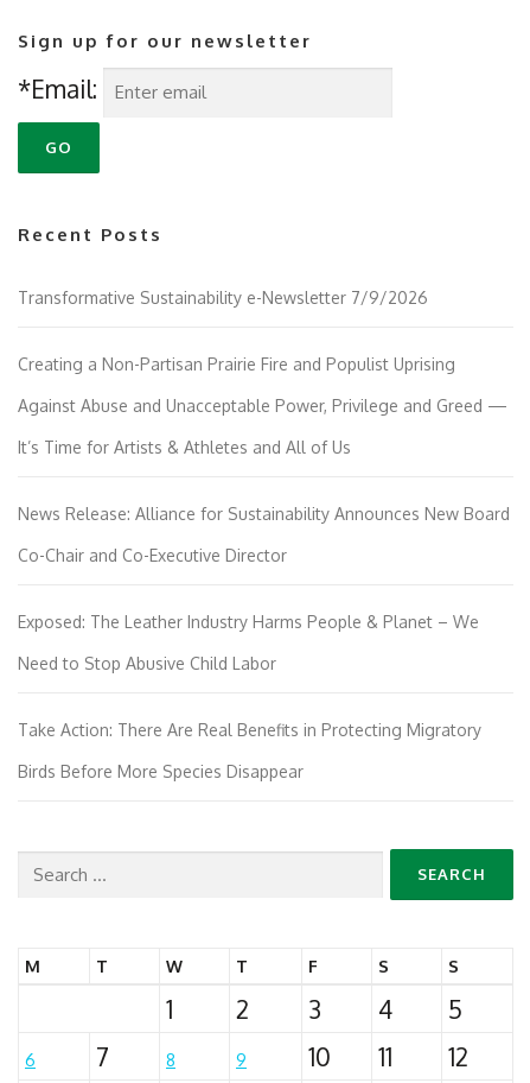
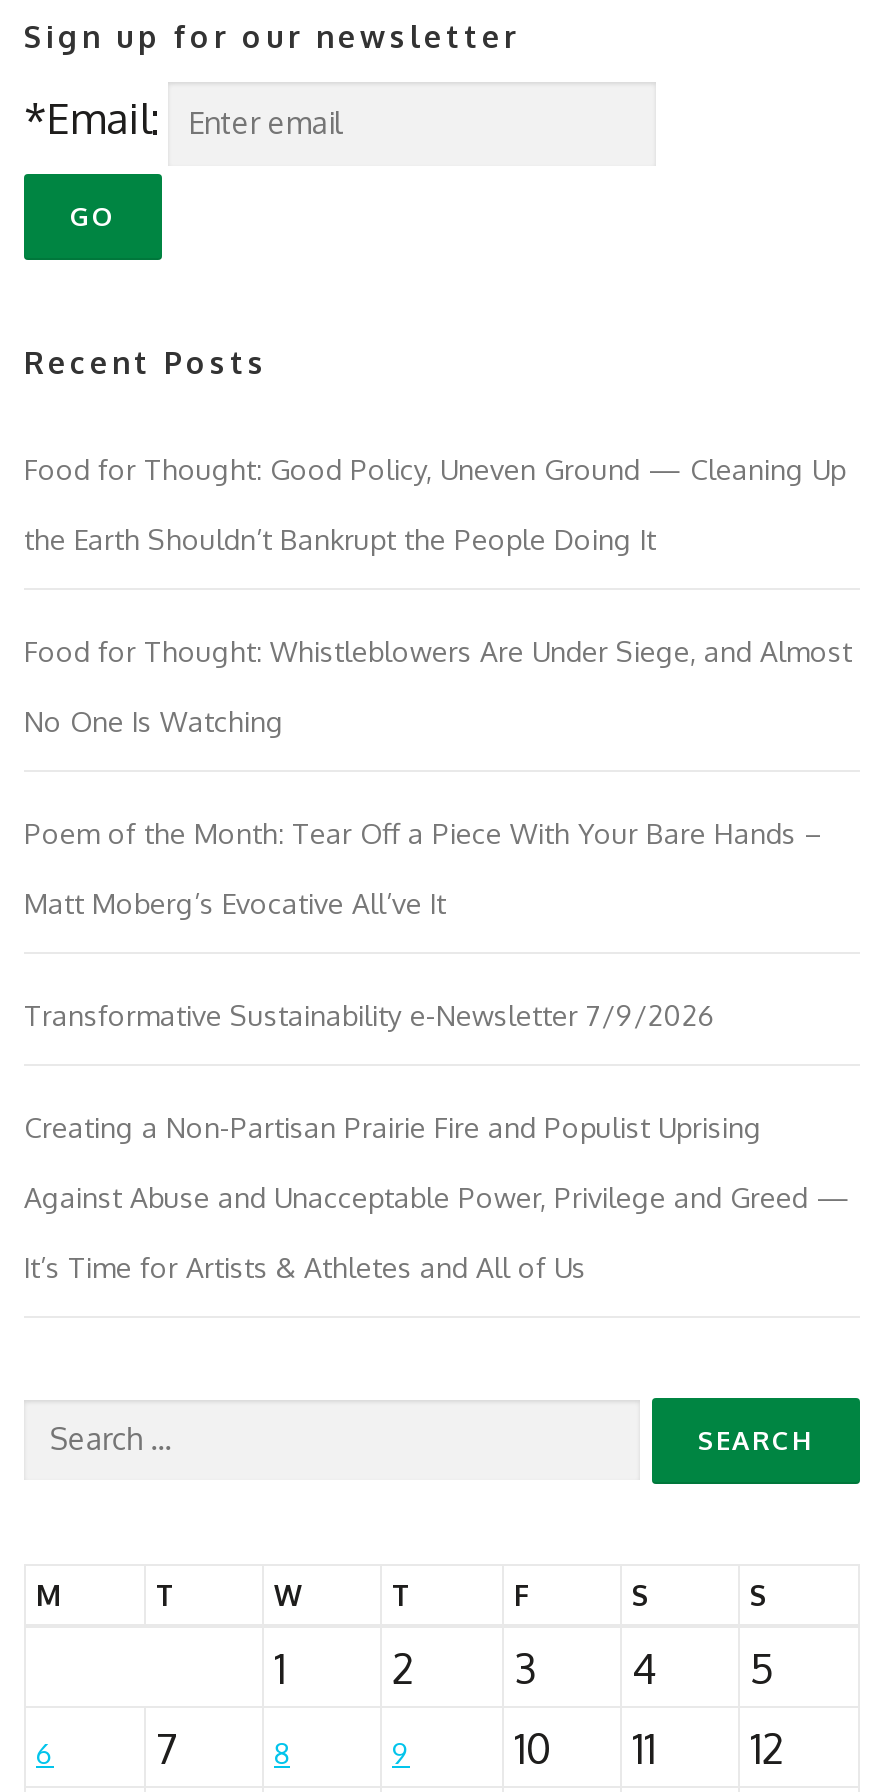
+ Food for Thought: Good Policy, Uneven Ground — Cleaning Up
+ the Earth Shouldn’t Bankrupt the People Doing It
+ Food for Thought: Whistleblowers Are Under Siege, and Almost
+ No One Is Watching
+ Poem of the Month: Tear Off a Piece With Your Bare Hands –
+ Matt Moberg’s Evocative All’ve It

moved down: Transformative Sustainability e-Newsletter 7/9/2026 | Creating a Non-Partisan Prairie Fire and Populist Uprising | Against Abuse and Unacceptable Power, Privilege and Greed — | It’s Time for Artists & Athletes and All of Us

- News Release: Alliance for Sustainability Announces New Board
- Co-Chair and Co-Executive Director
- Exposed: The Leather Industry Harms People & Planet – We
- Need to Stop Abusive Child Labor
- Take Action: There Are Real Benefits in Protecting Migratory
- Birds Before More Species Disappear
